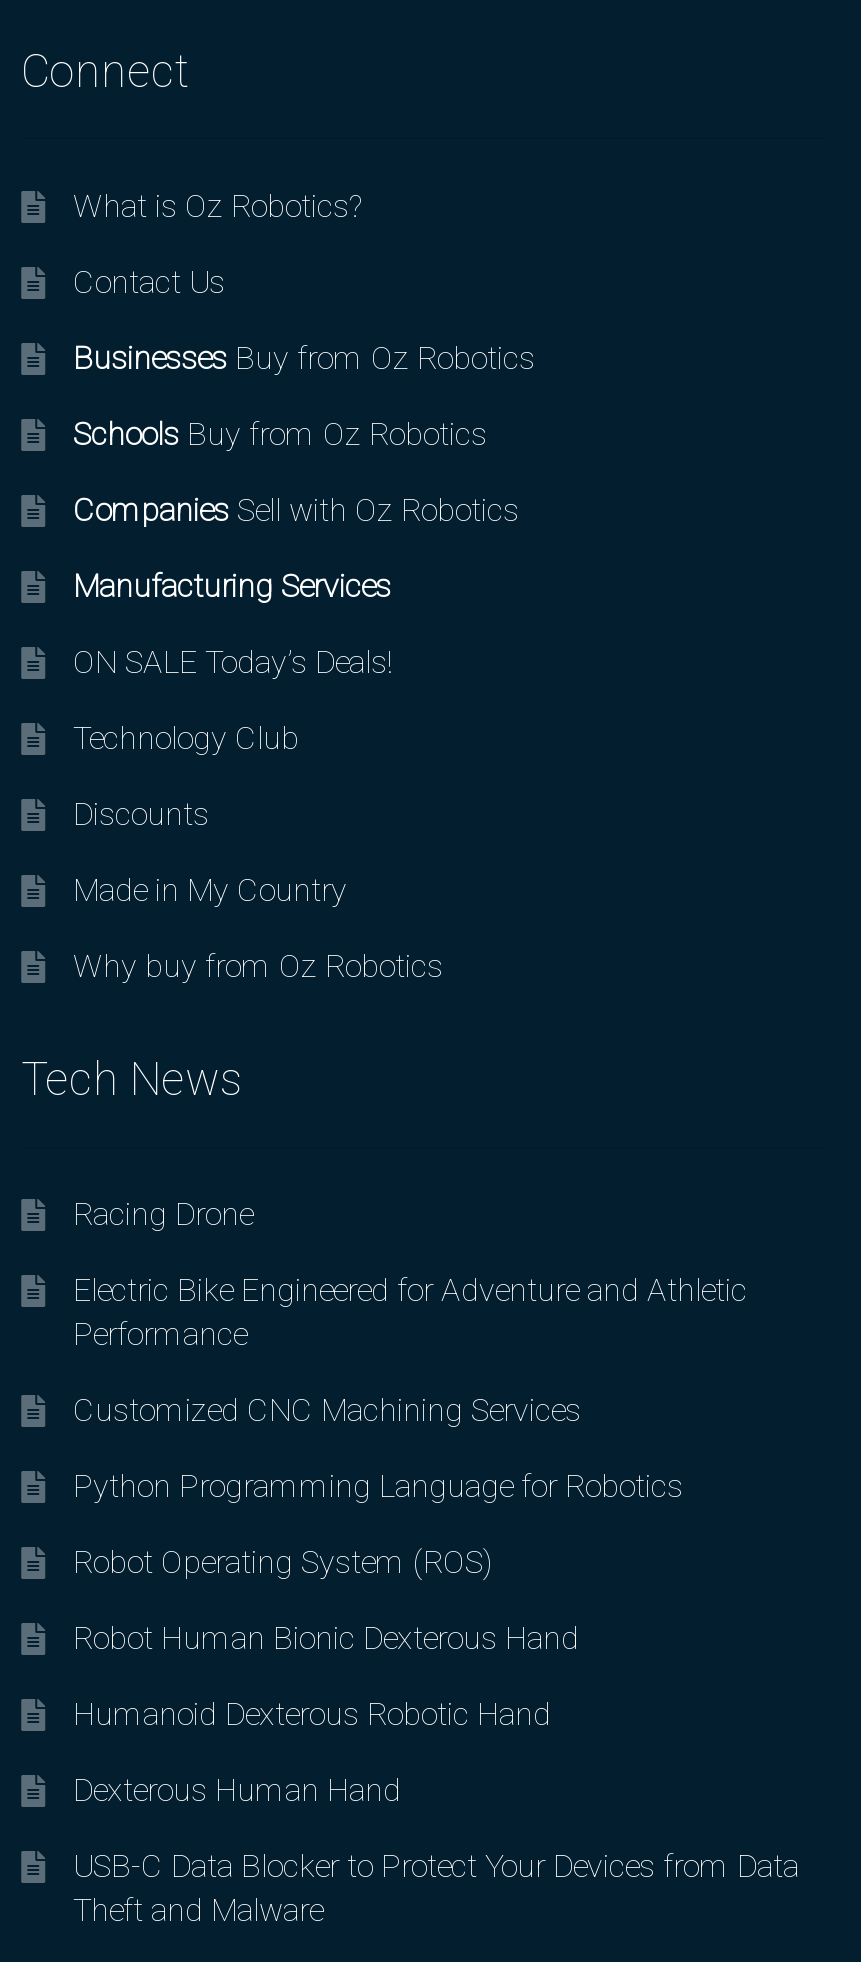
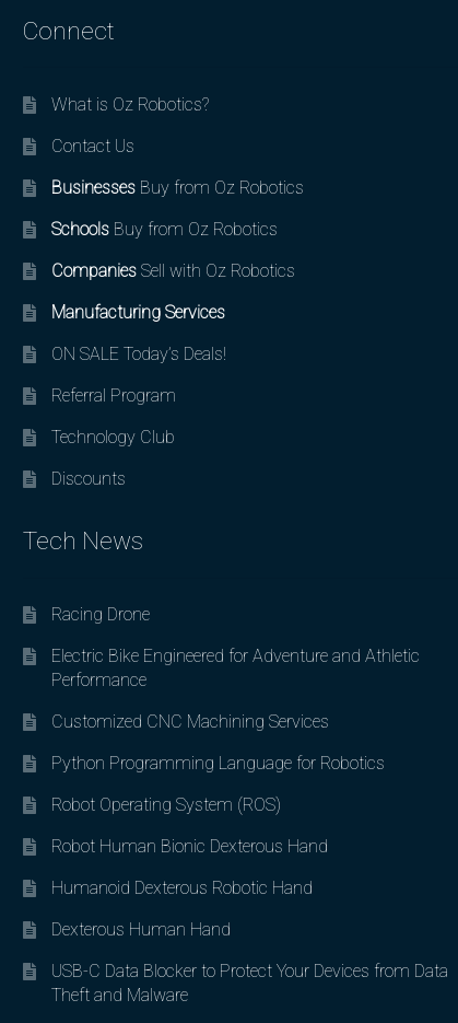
+ Referral Program

moved down: Technology Club | Discounts

- Made in My Country
- Why buy from Oz Robotics
